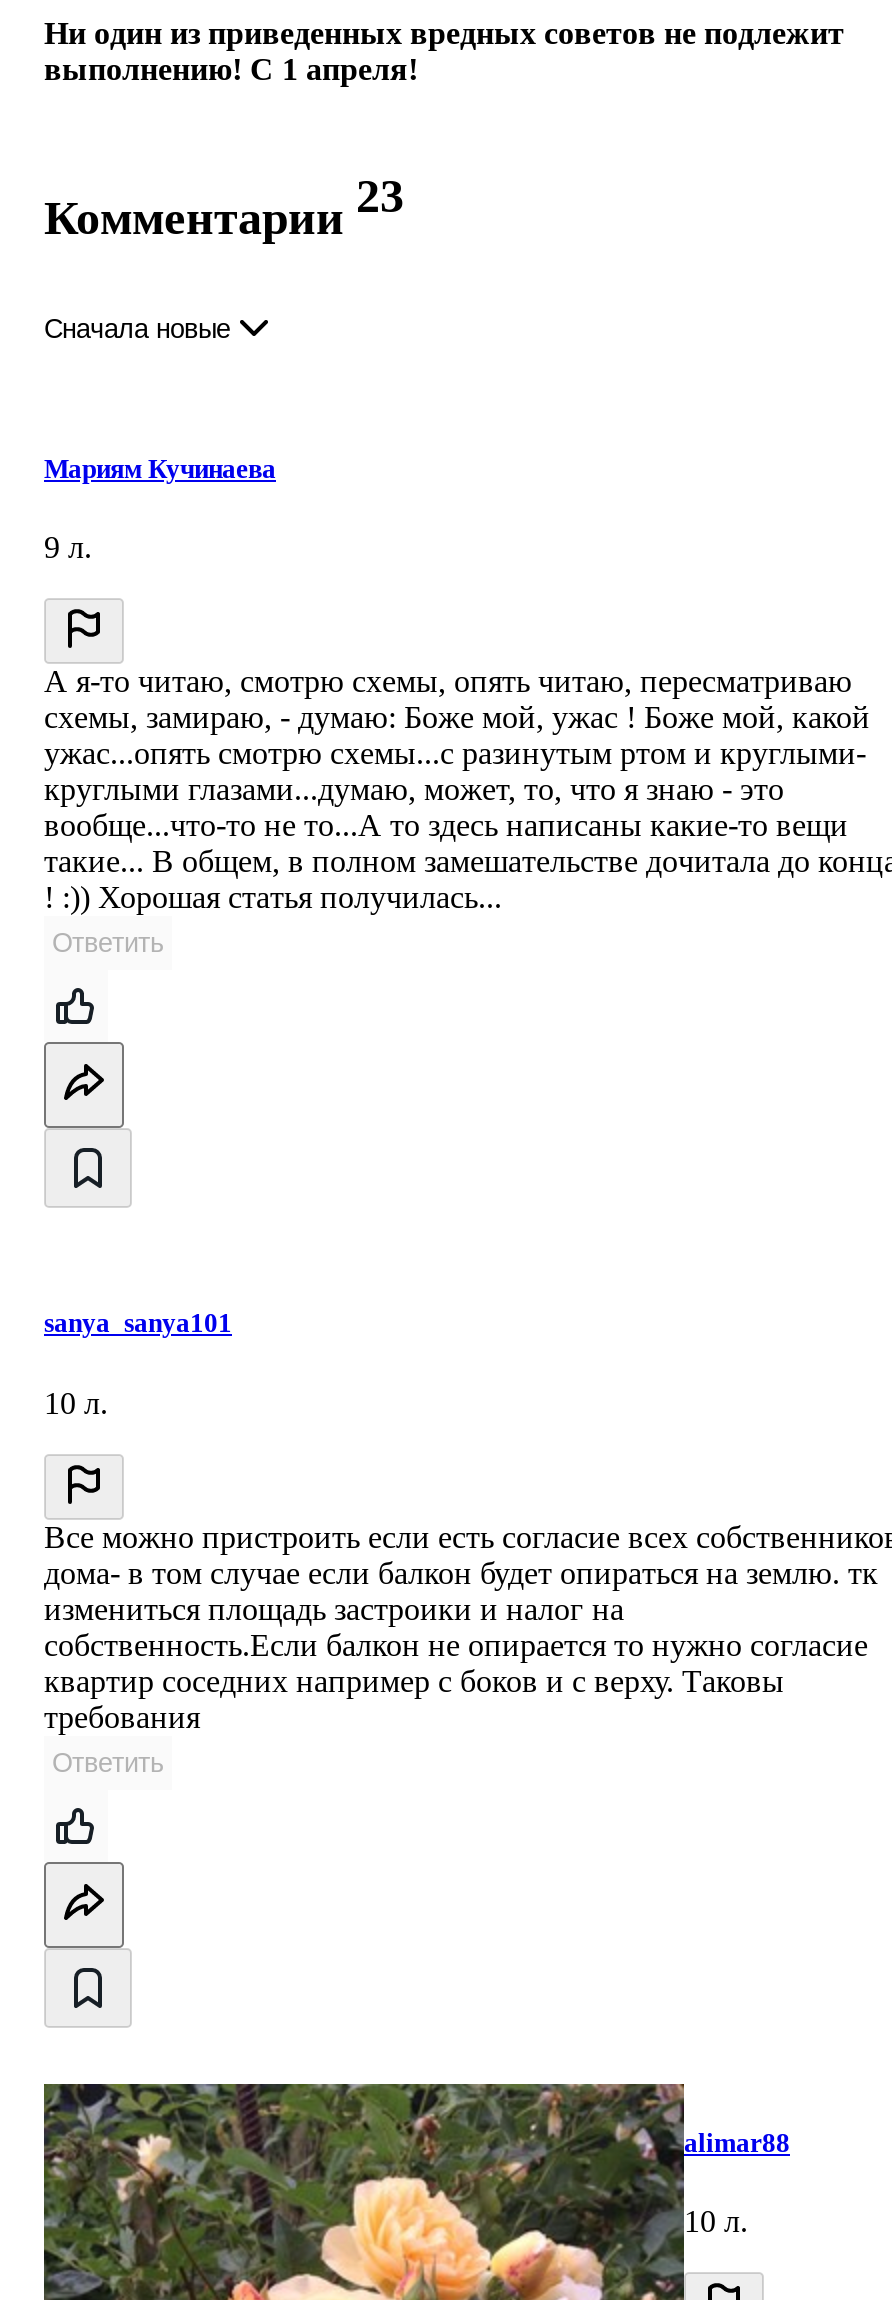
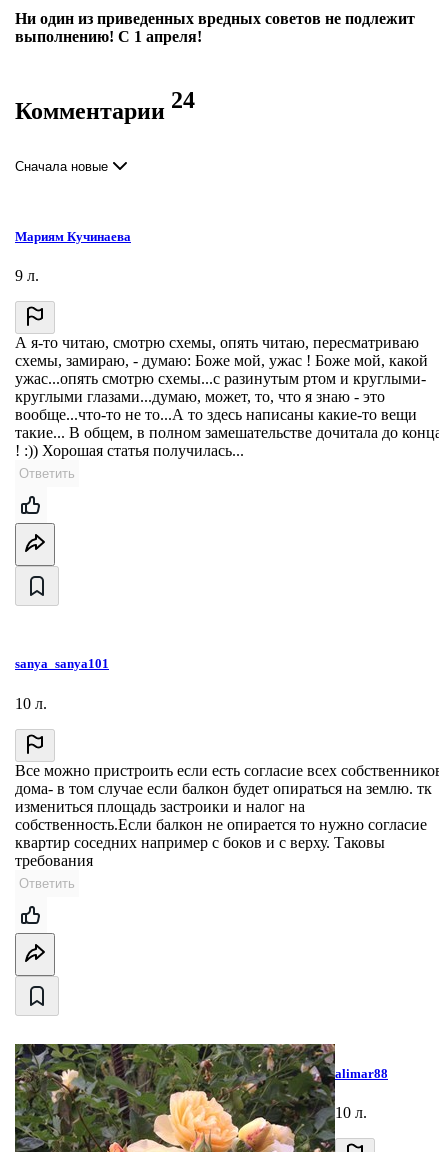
- Комментарии 23
+ Комментарии 24
